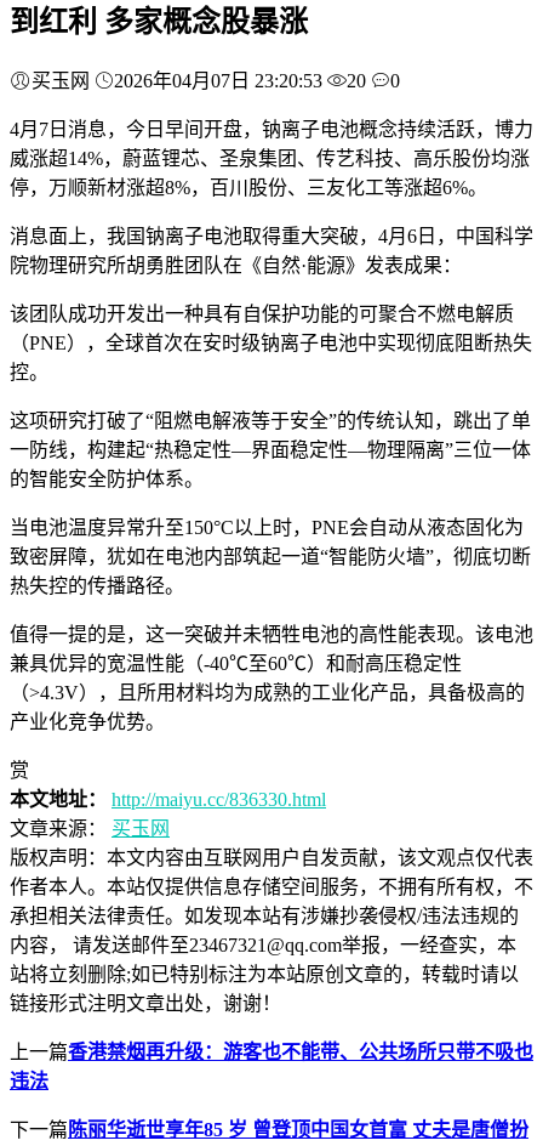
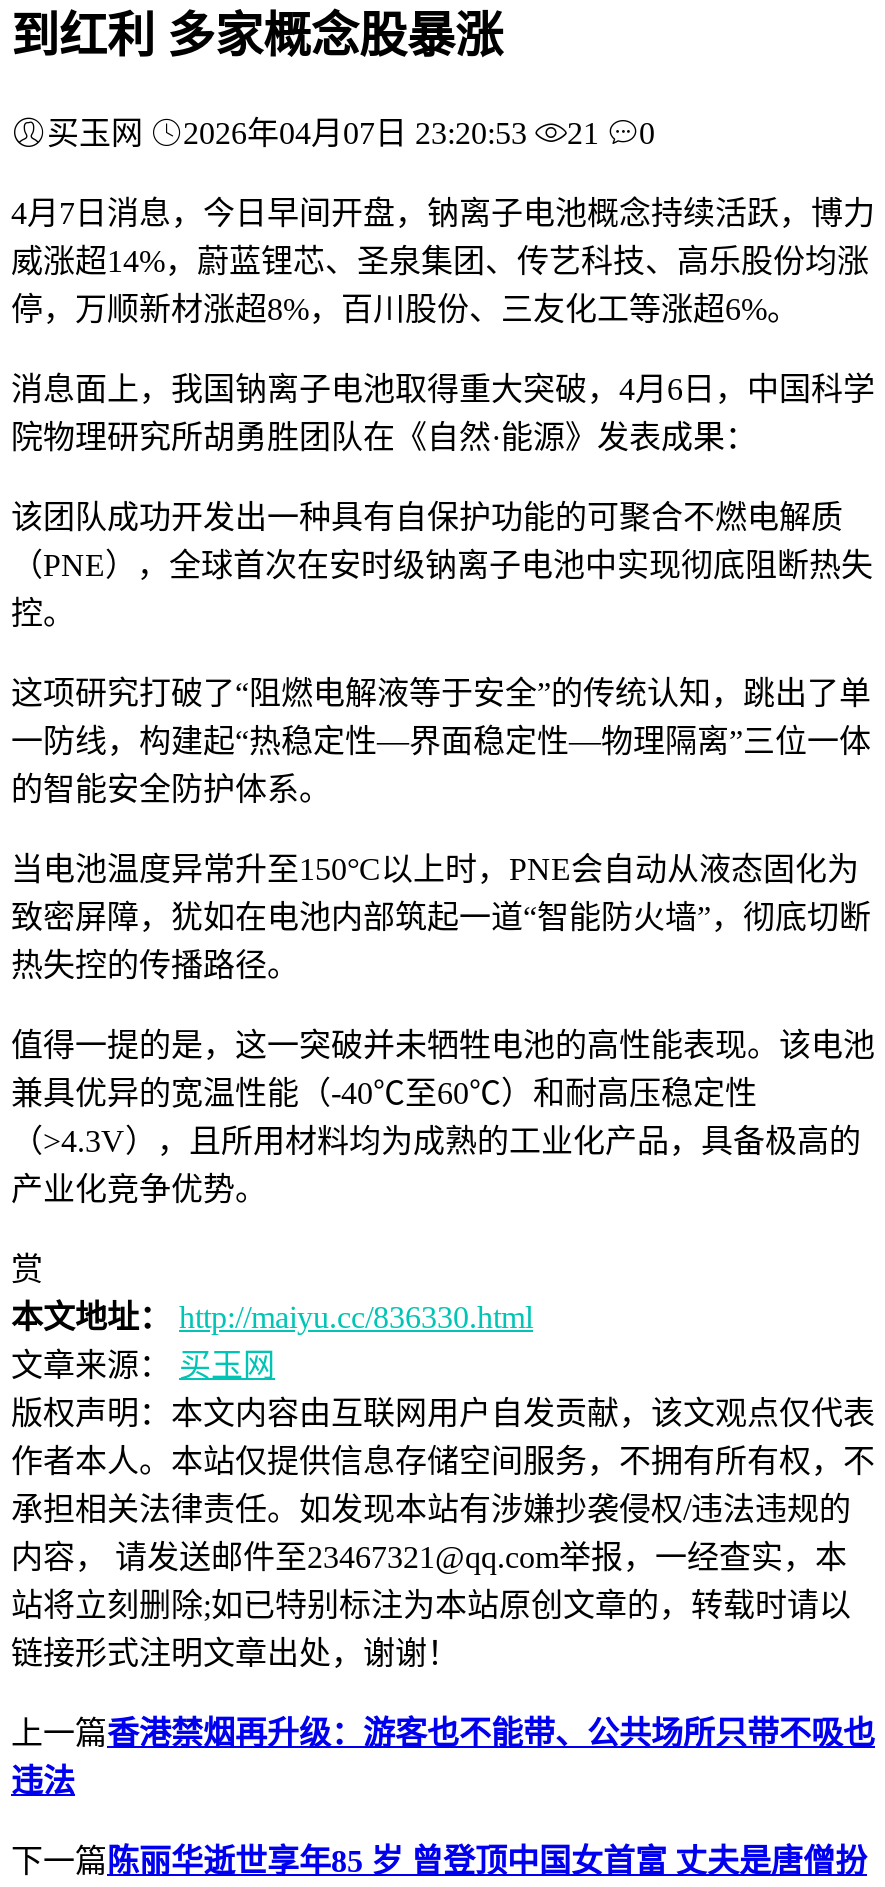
- 买玉网 2026年04月07日 23:20:53 20 0
+ 买玉网 2026年04月07日 23:20:53 21 0
